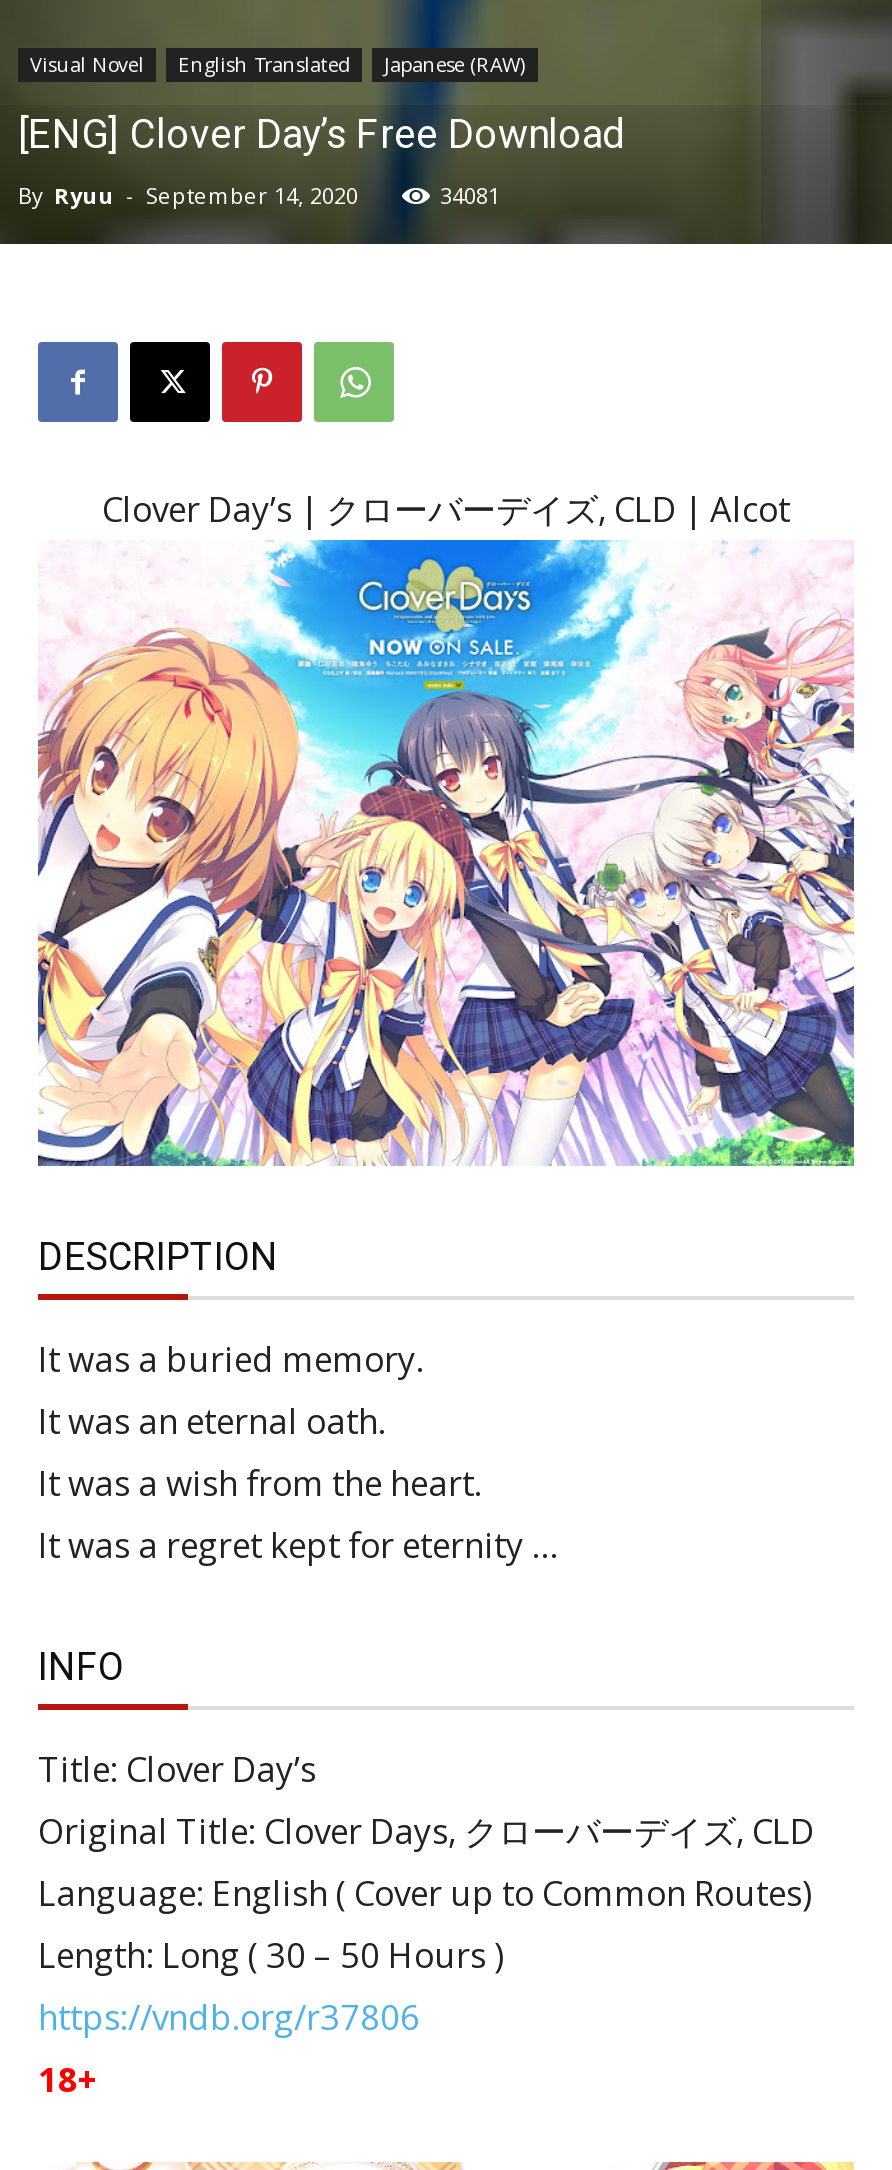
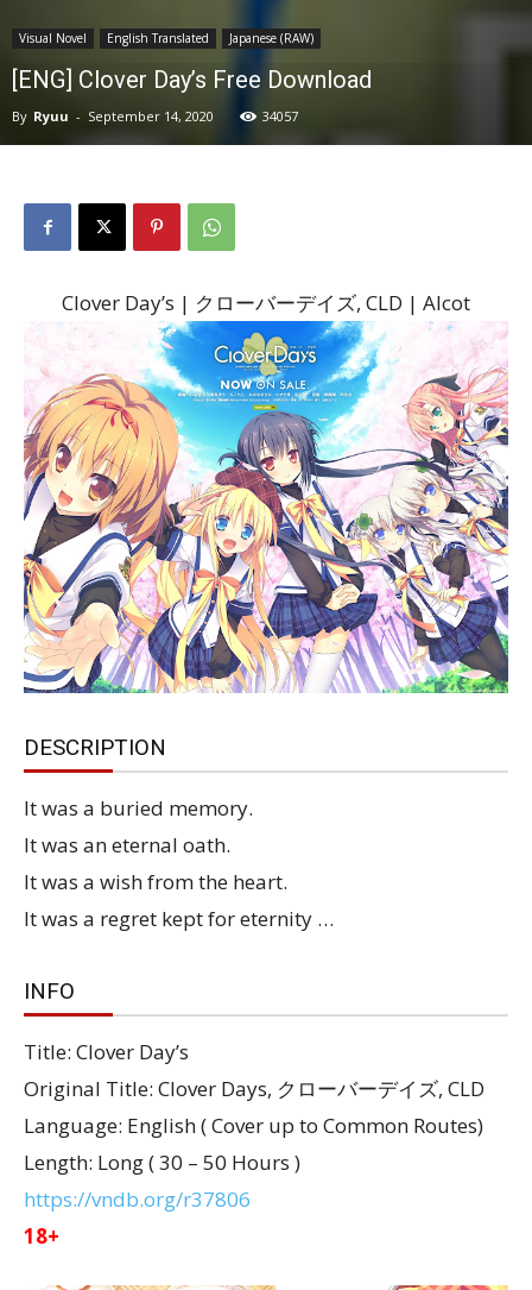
- 34081
+ 34057
